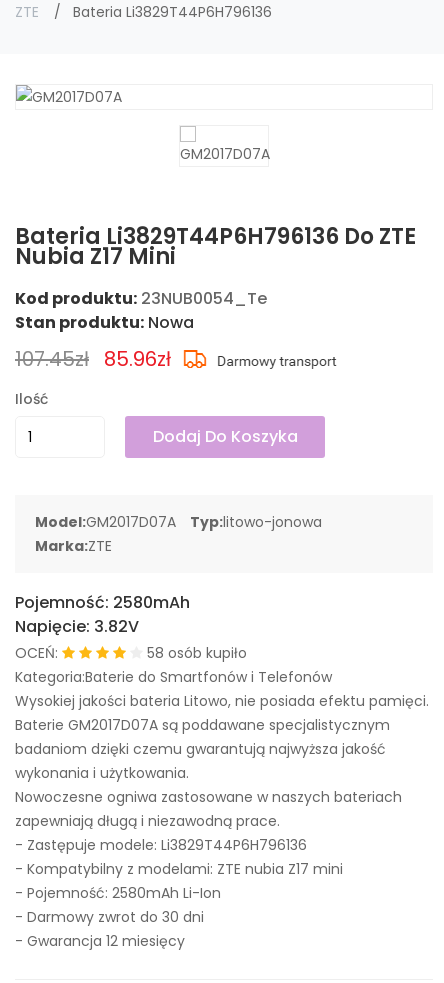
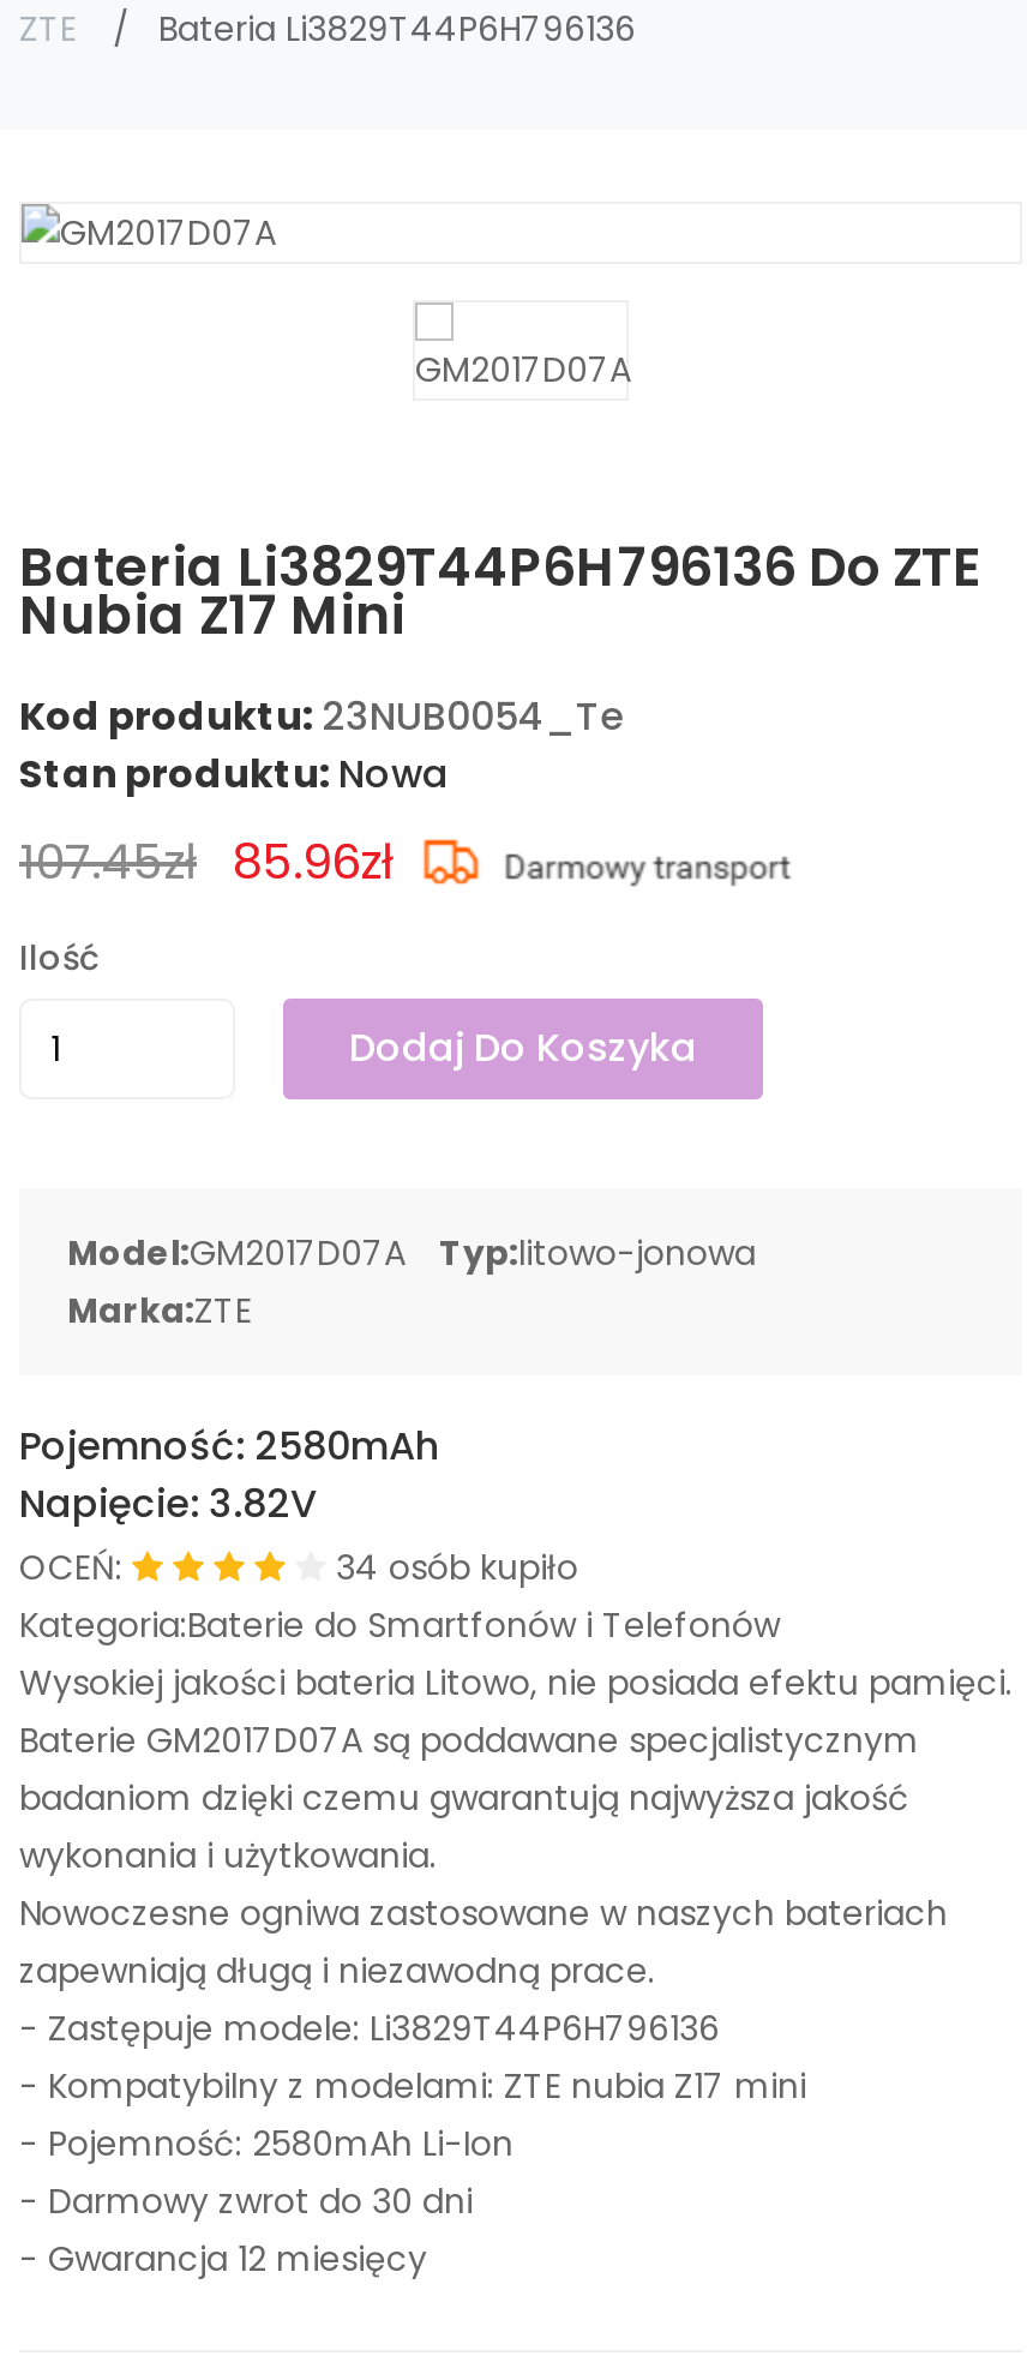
- 58 osób kupiło
+ 34 osób kupiło
